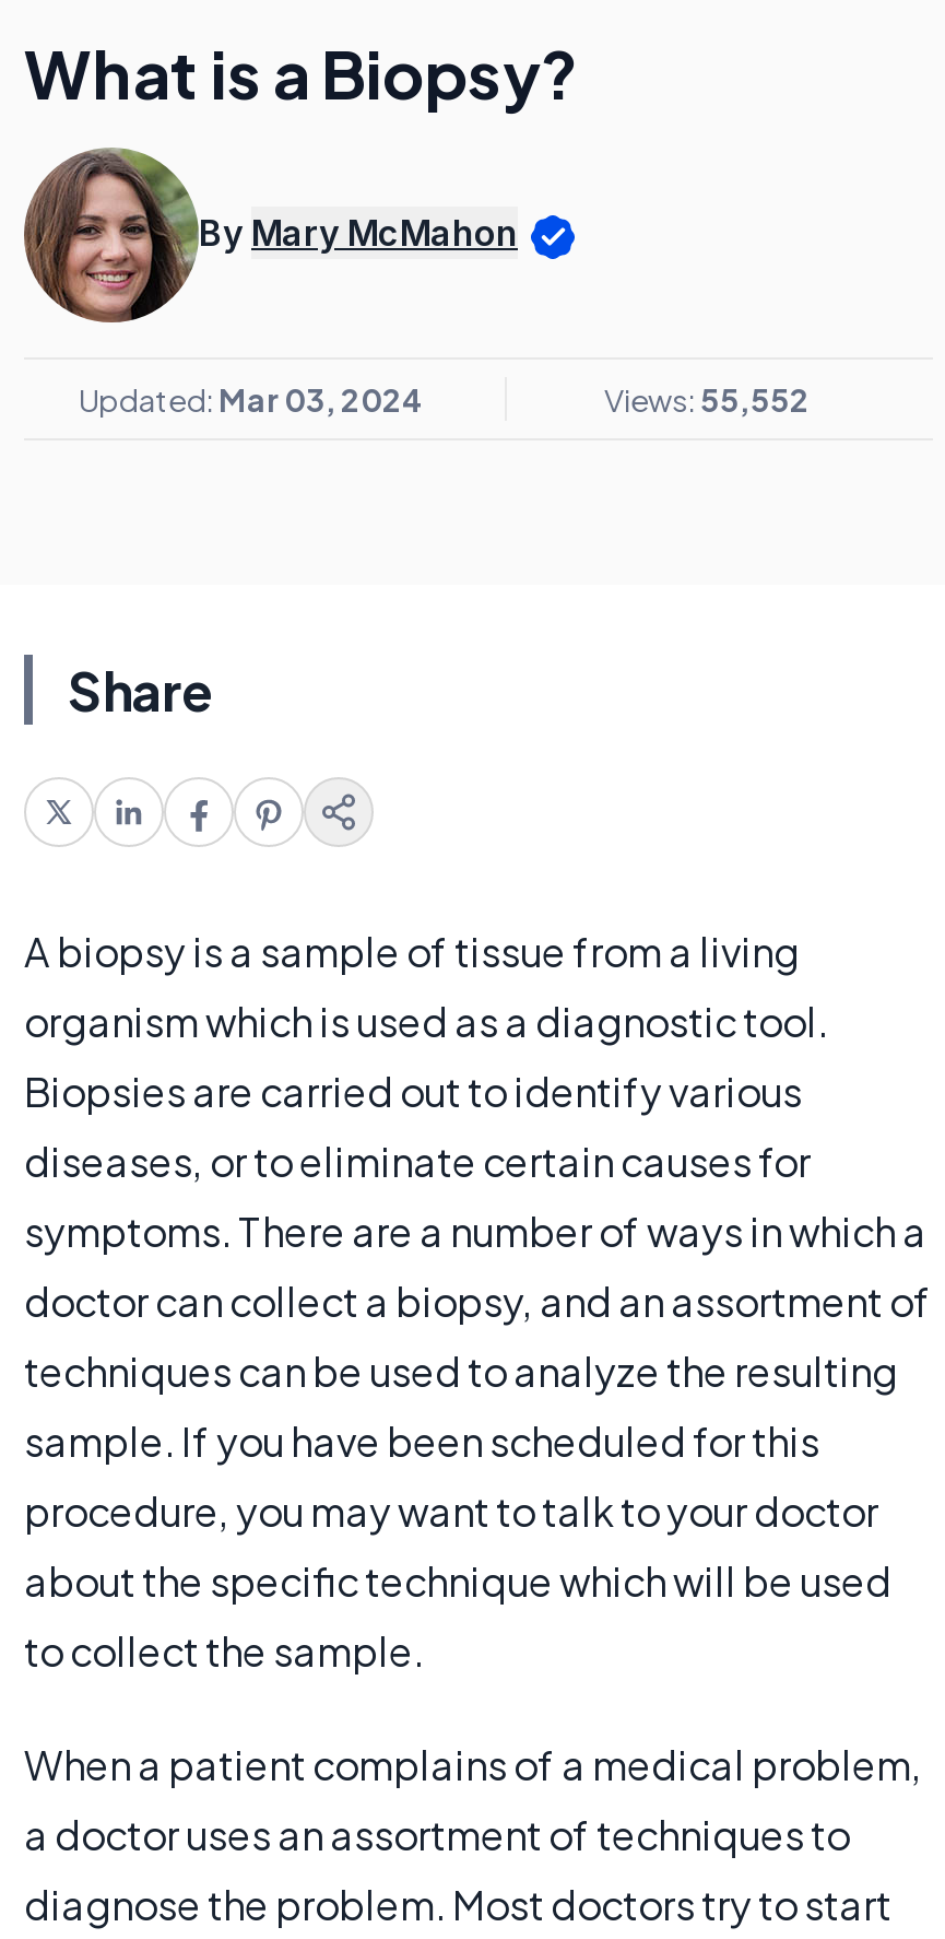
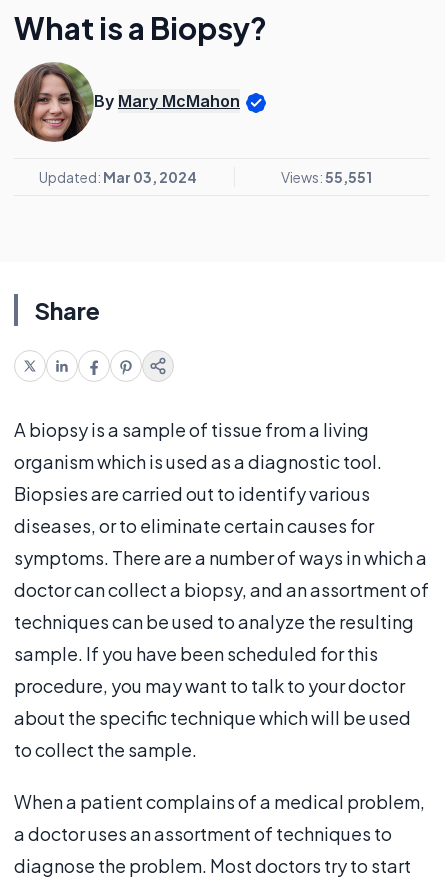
- Views: 55,552
+ Views: 55,551
